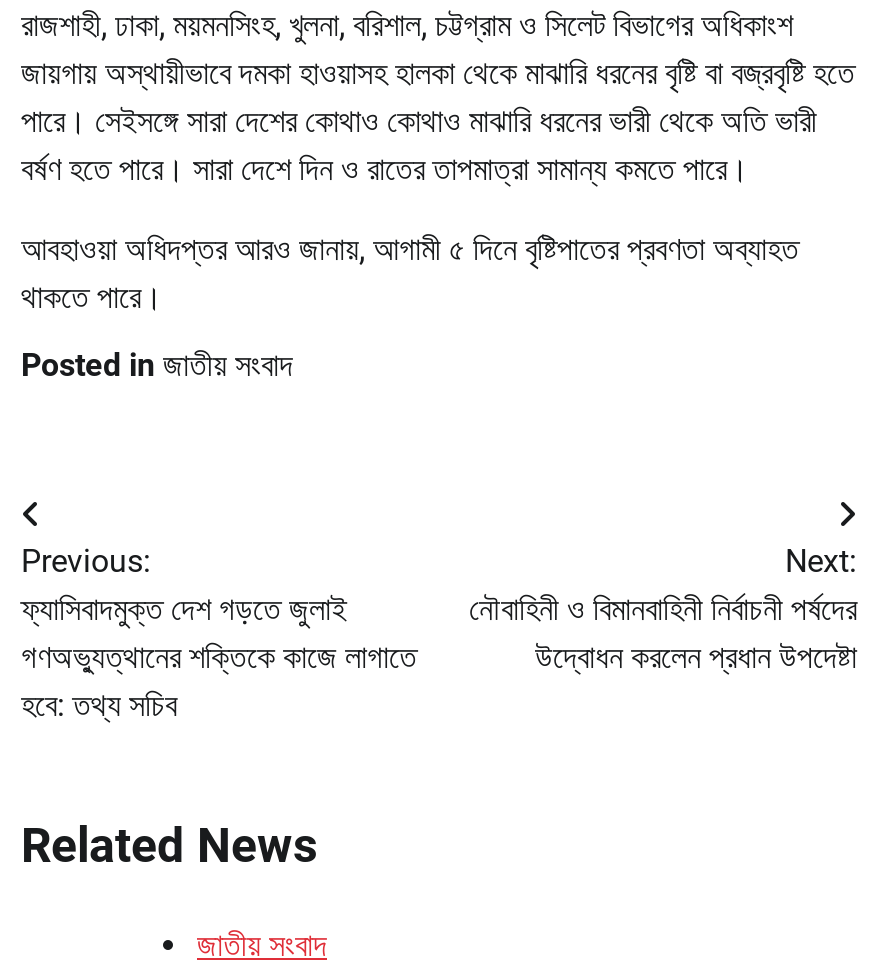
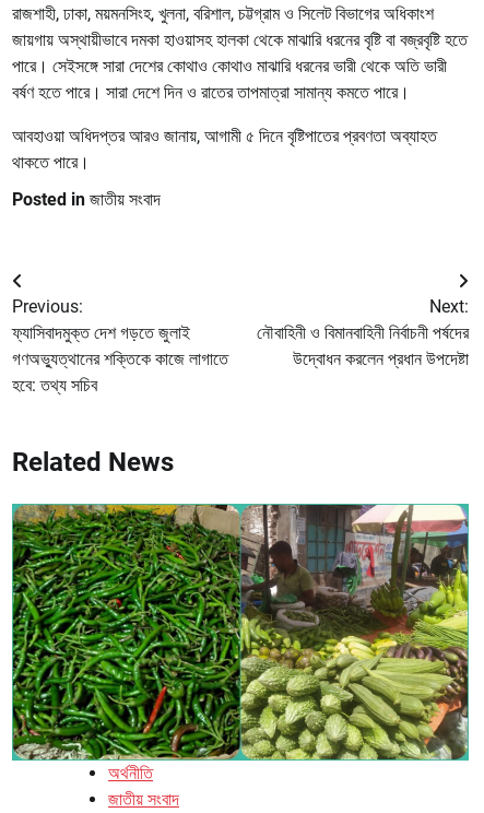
+ [image]
+ অর্থনীতি
